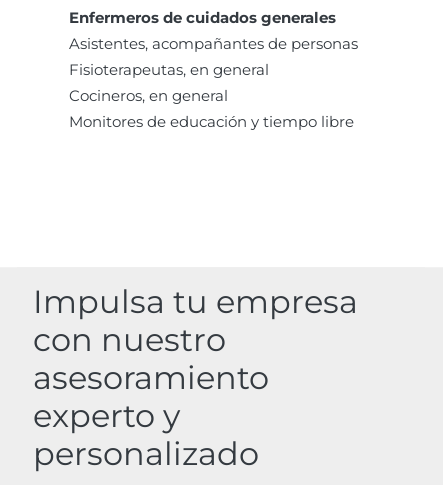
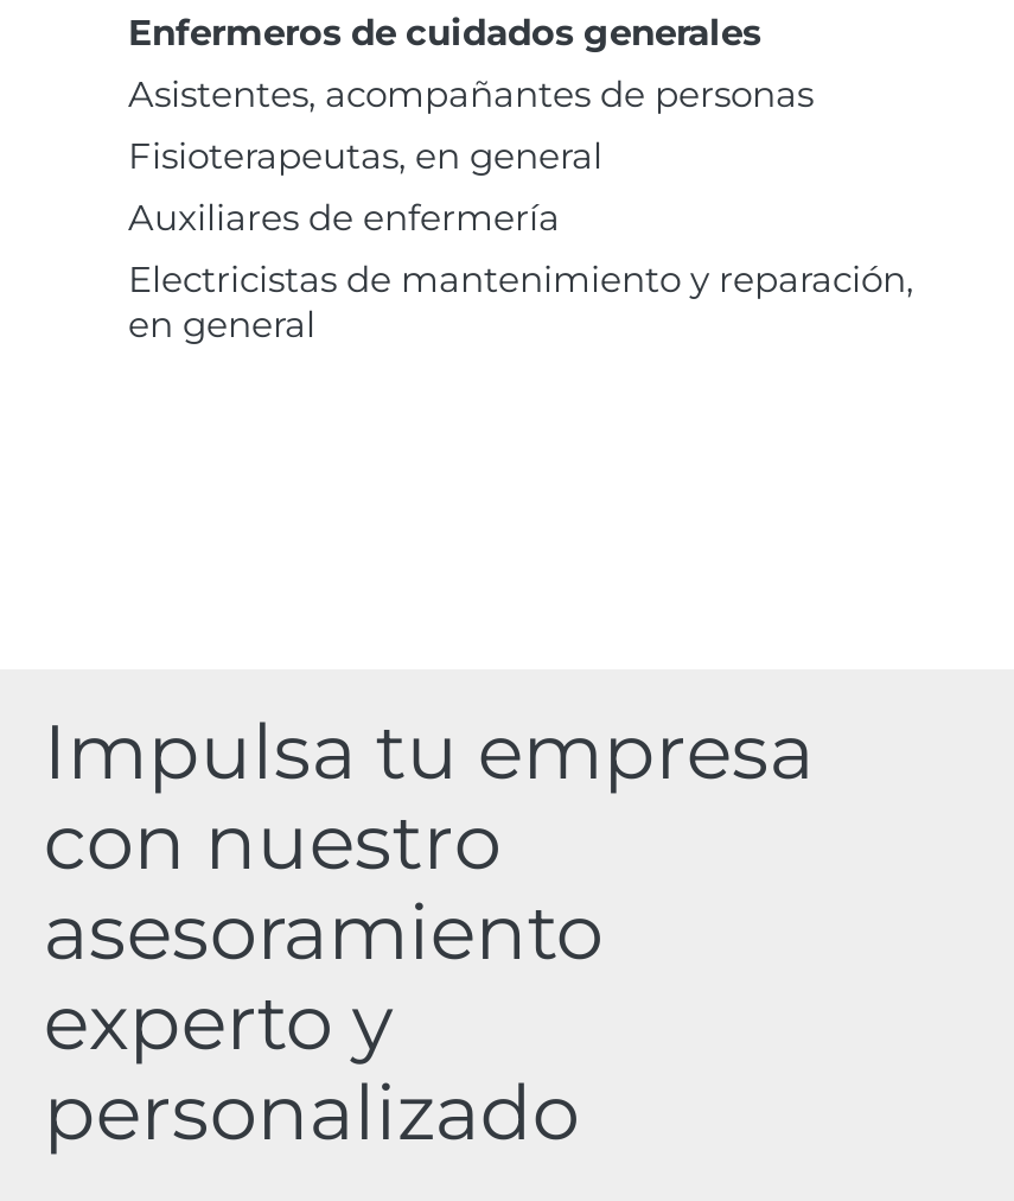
- Cocineros, en general
- Monitores de educación y tiempo libre
+ Auxiliares de enfermería
+ Electricistas de mantenimiento y reparación,
+ en general
